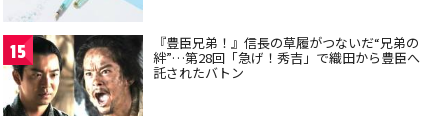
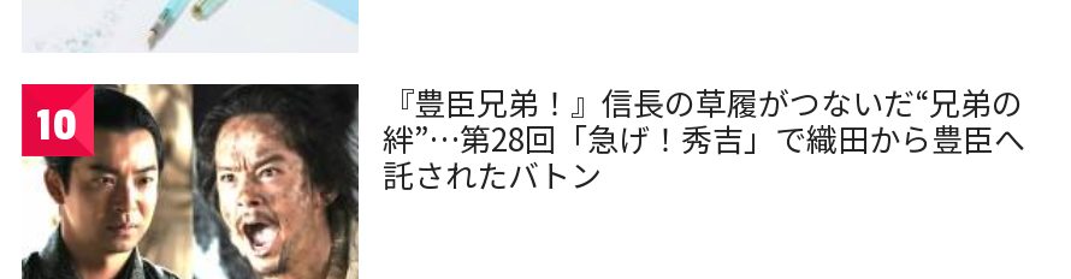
- 15
+ 10
